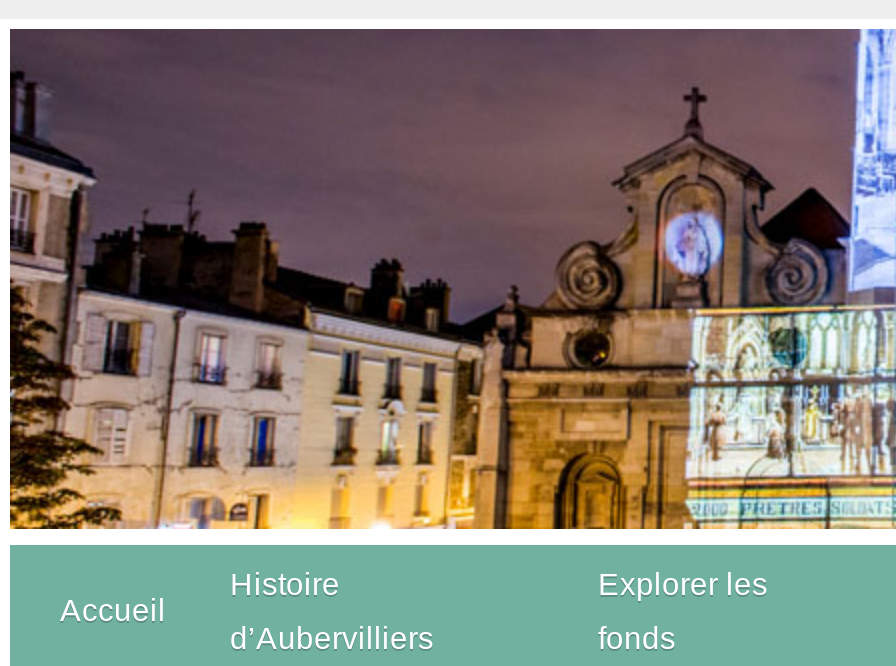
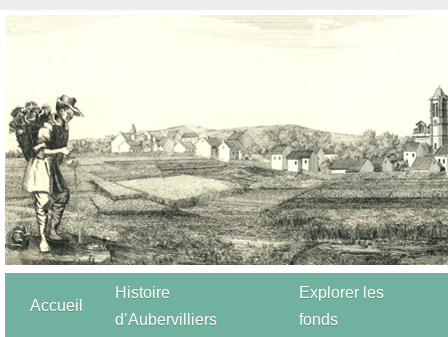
- [image]
+ [image]
